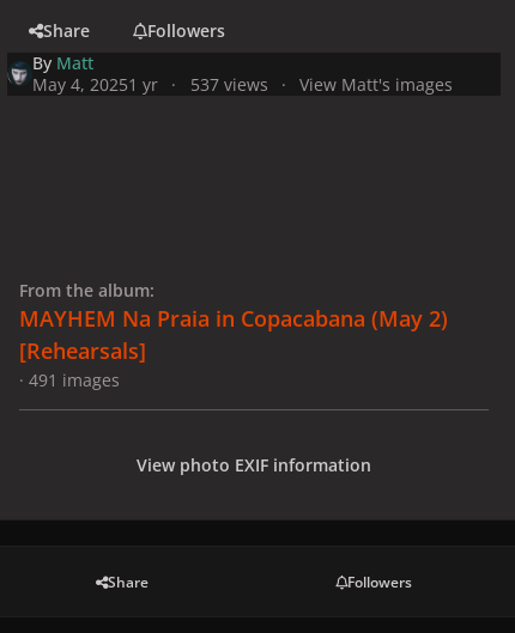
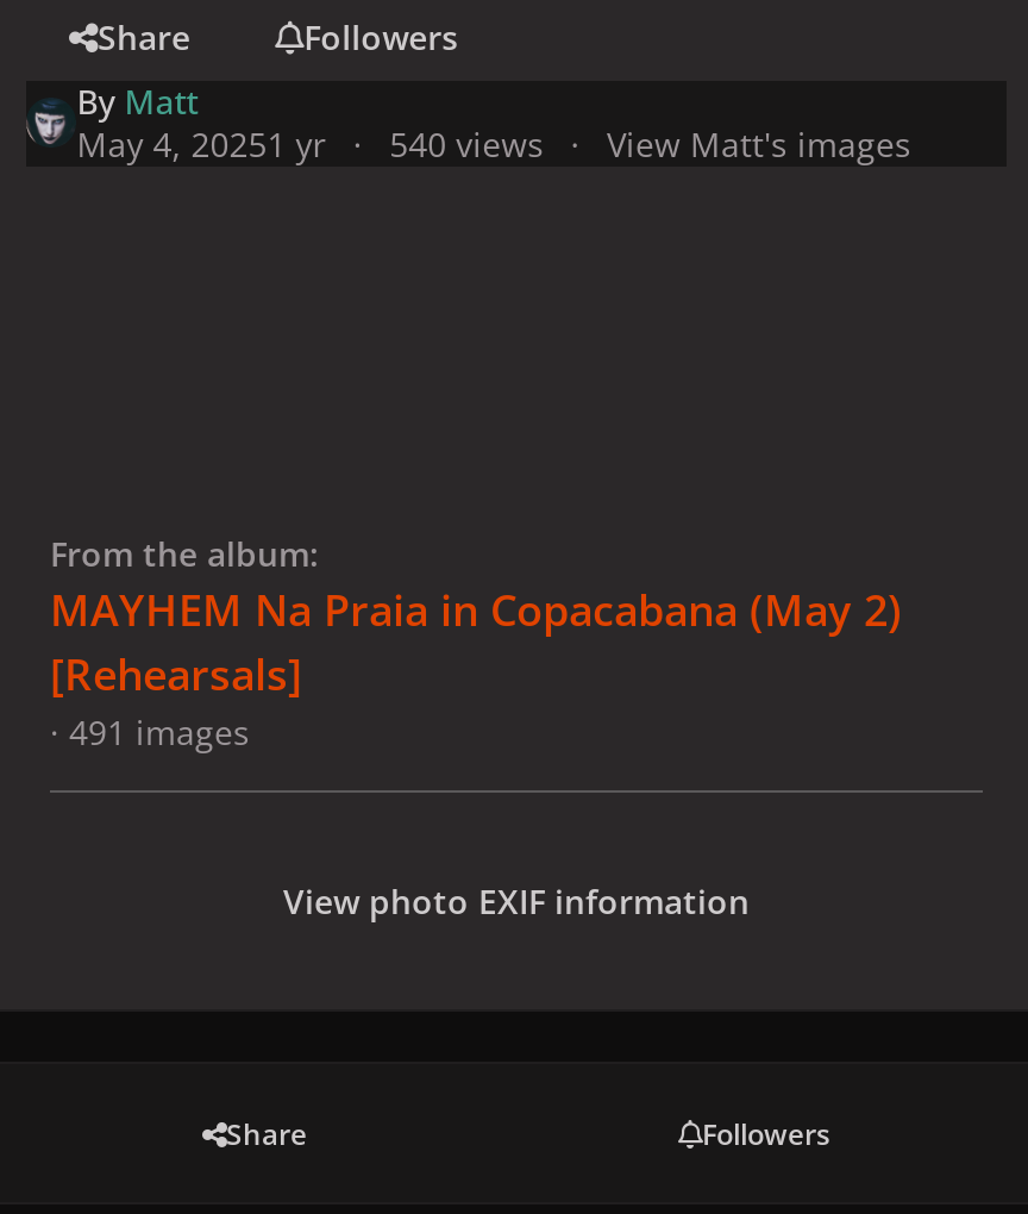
- May 4, 20251 yr 537 views View Matt's images
+ May 4, 20251 yr 540 views View Matt's images
